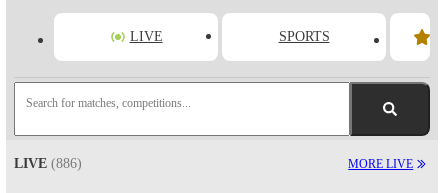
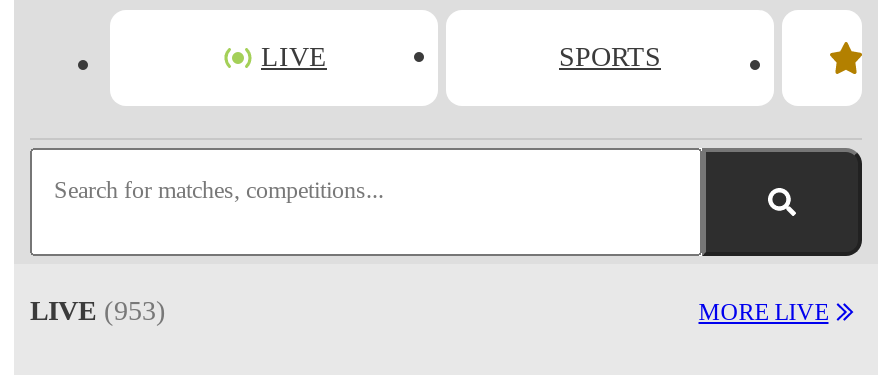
- LIVE (886)
+ LIVE (953)
